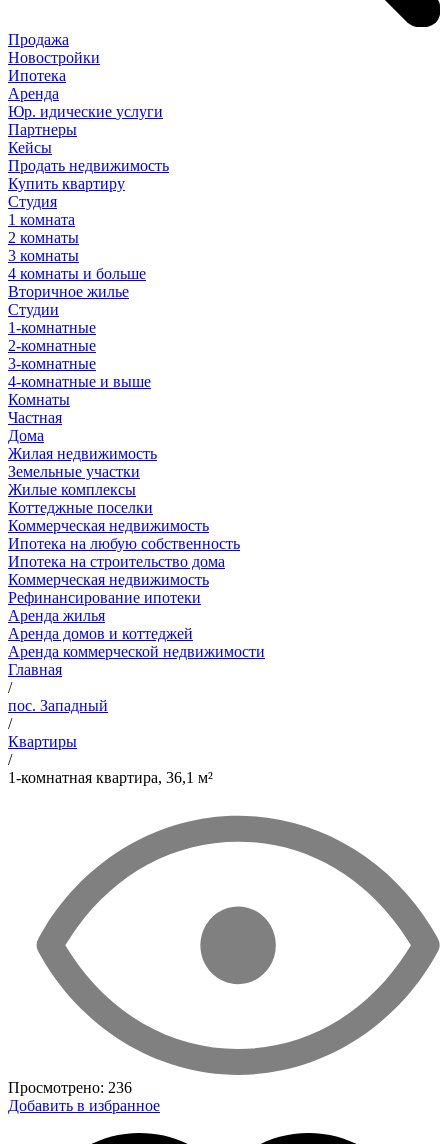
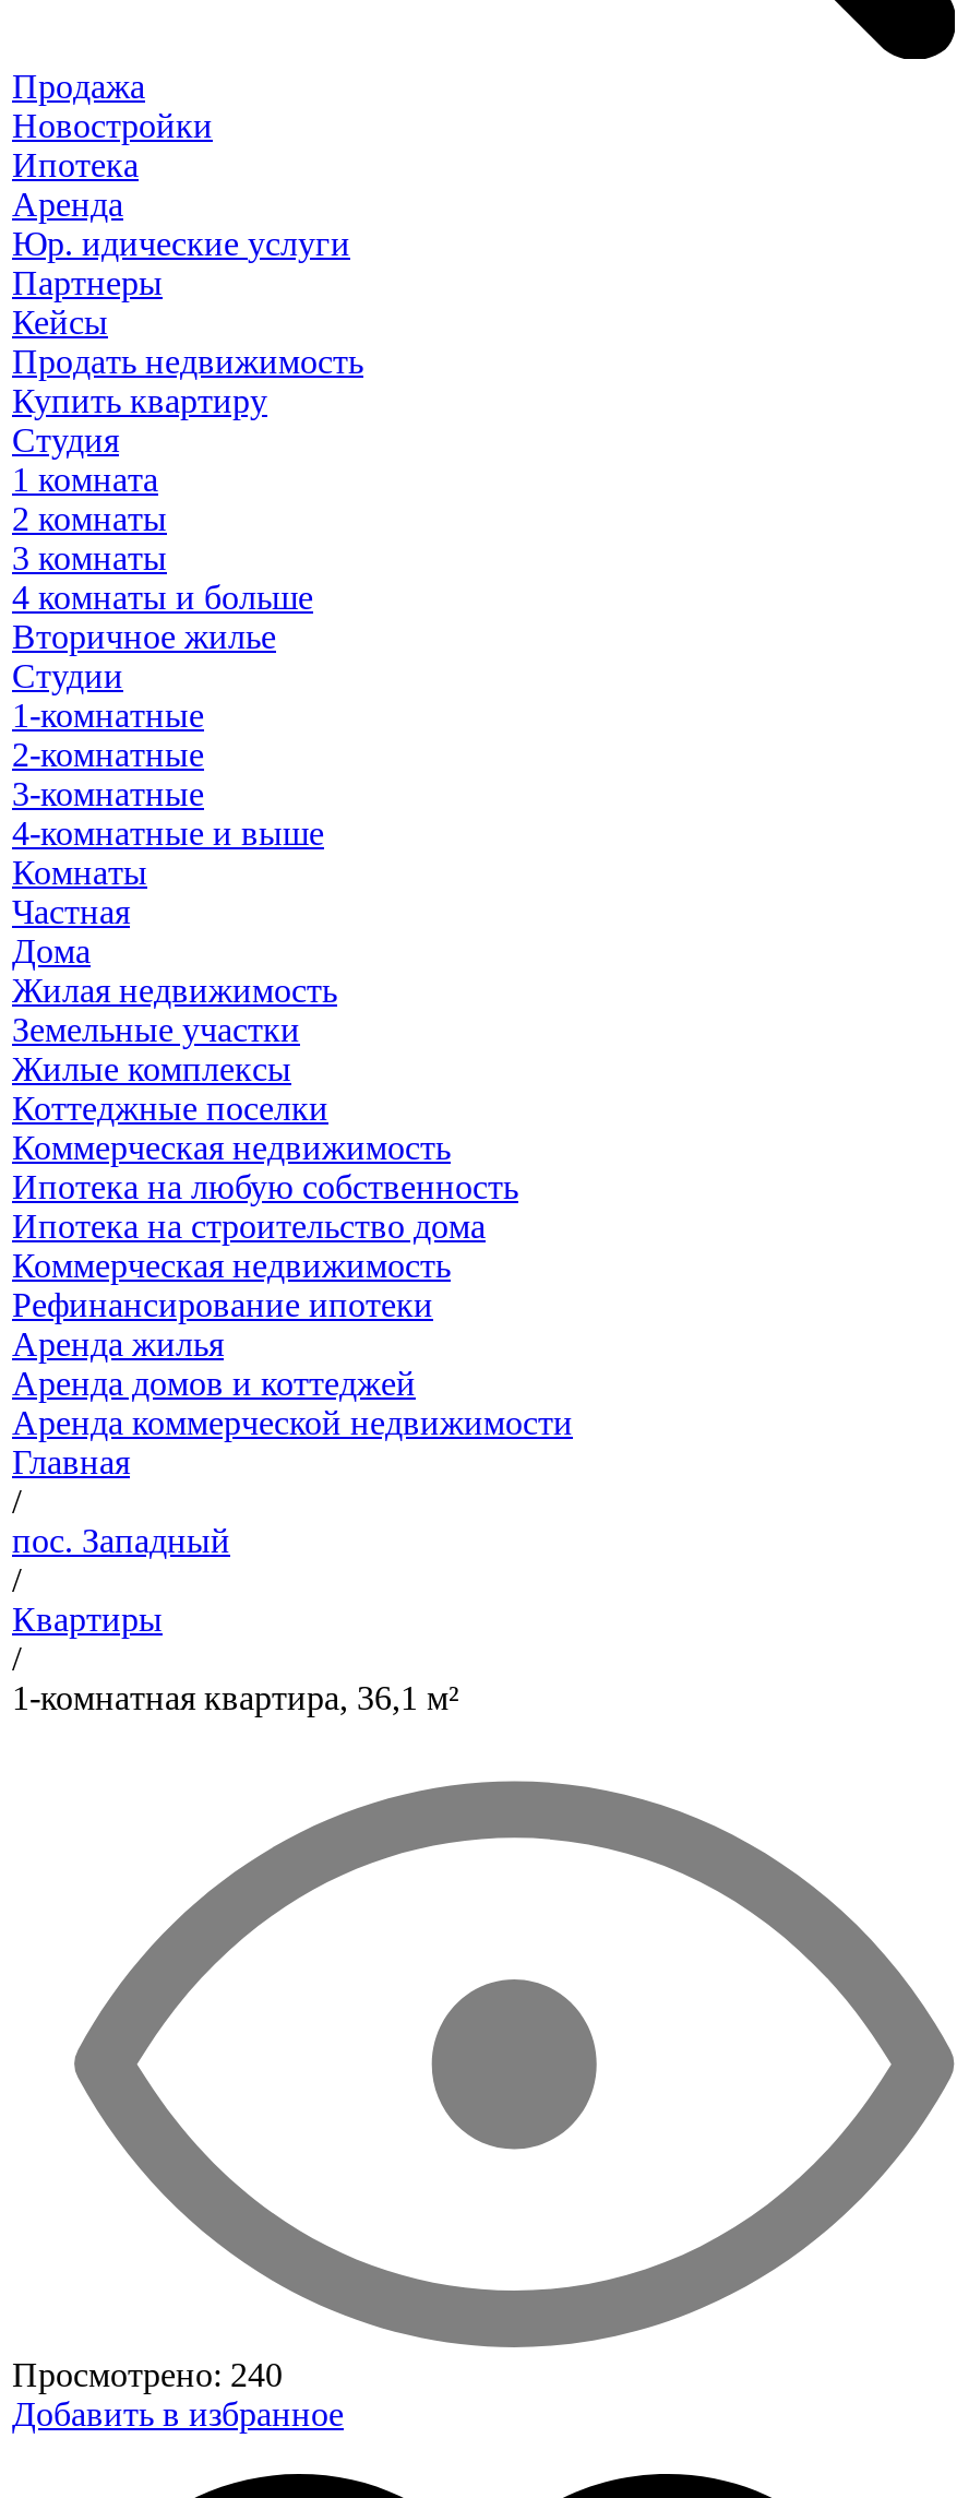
- Просмотрено: 236
+ Просмотрено: 240
